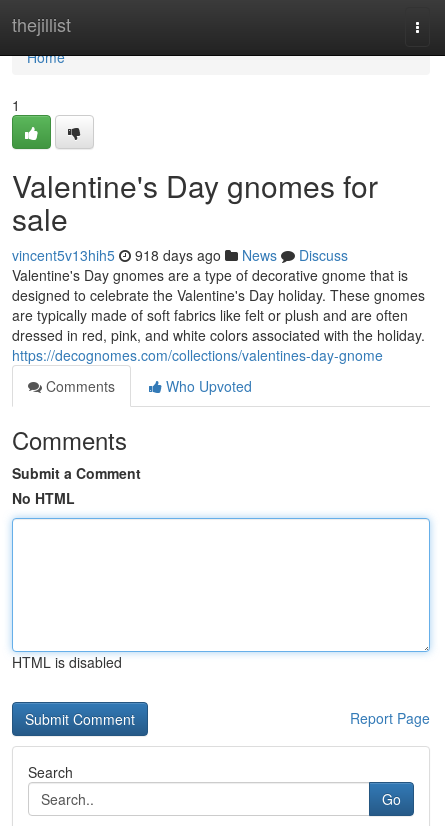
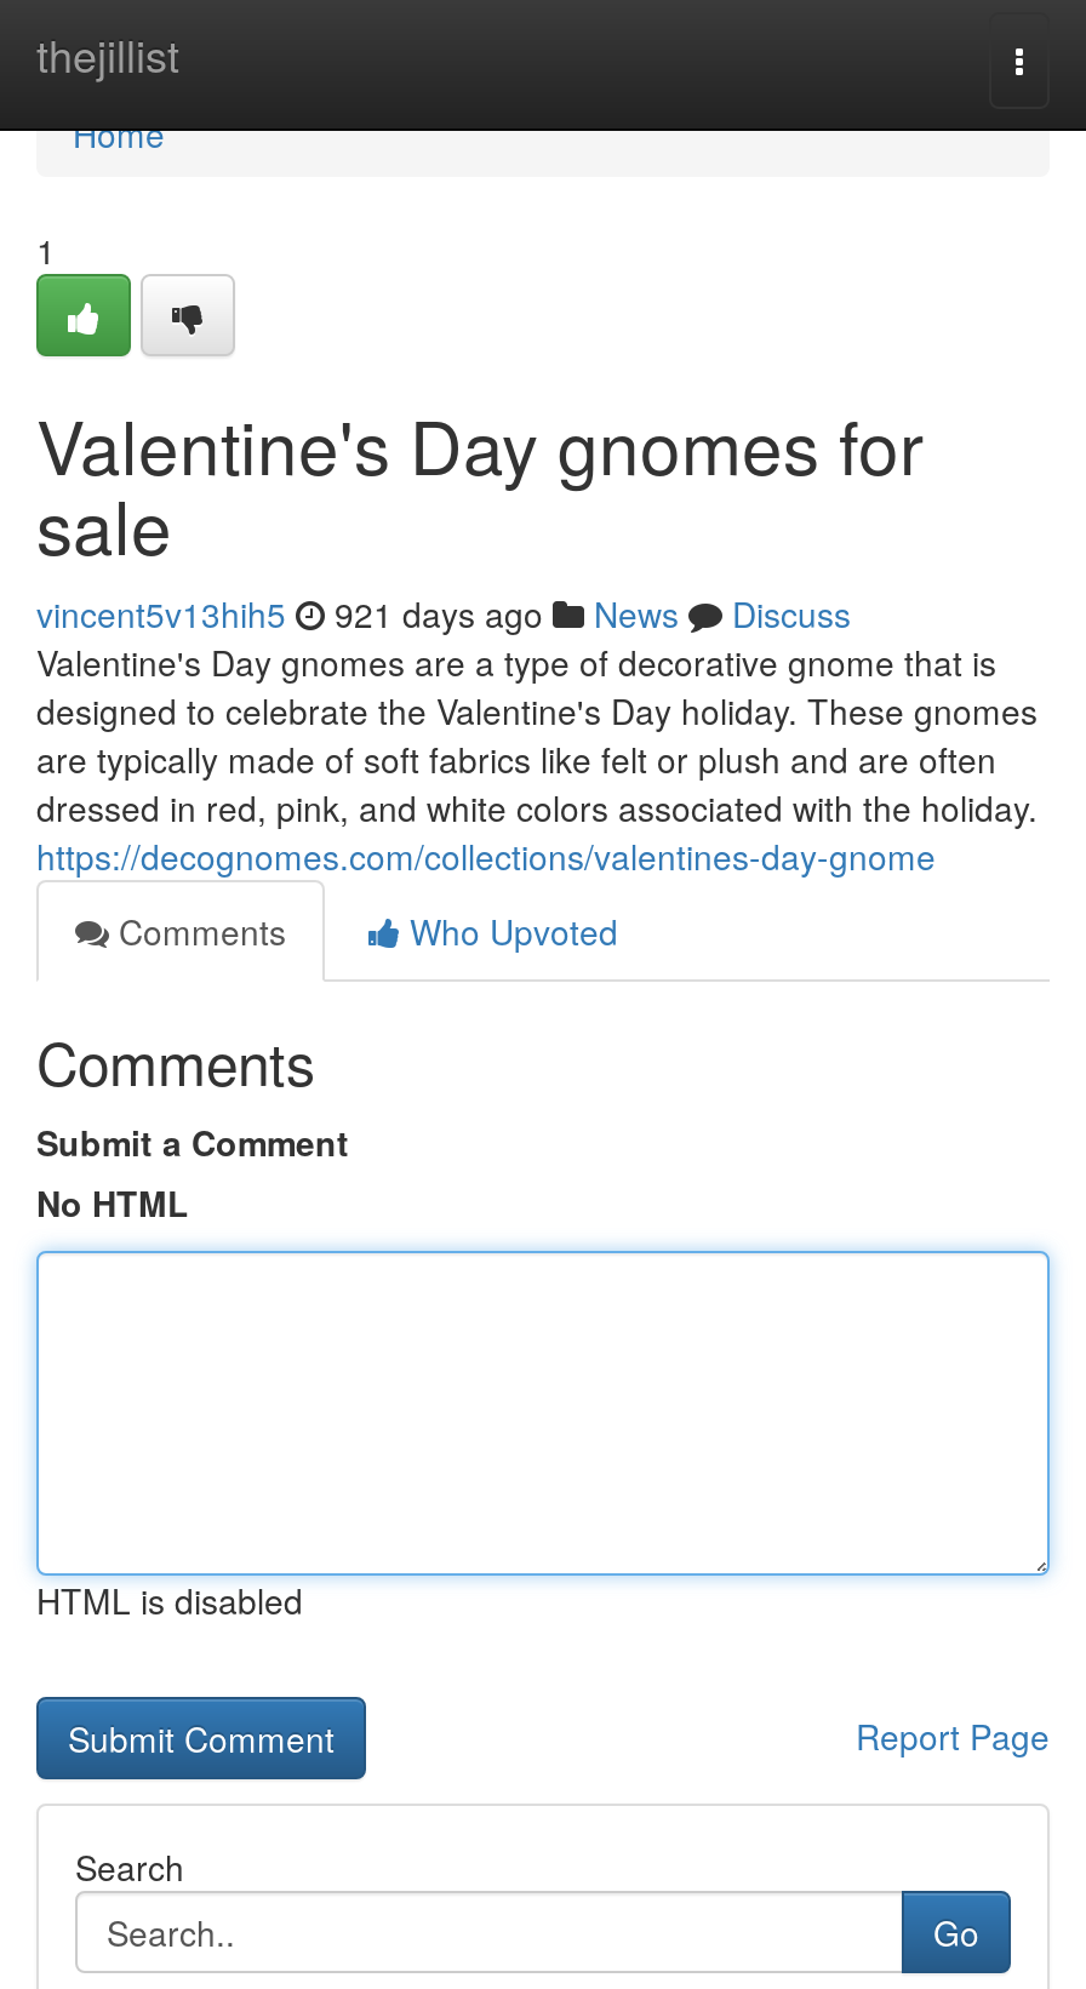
- vincent5v13hih5 918 days ago News Discuss
+ vincent5v13hih5 921 days ago News Discuss
